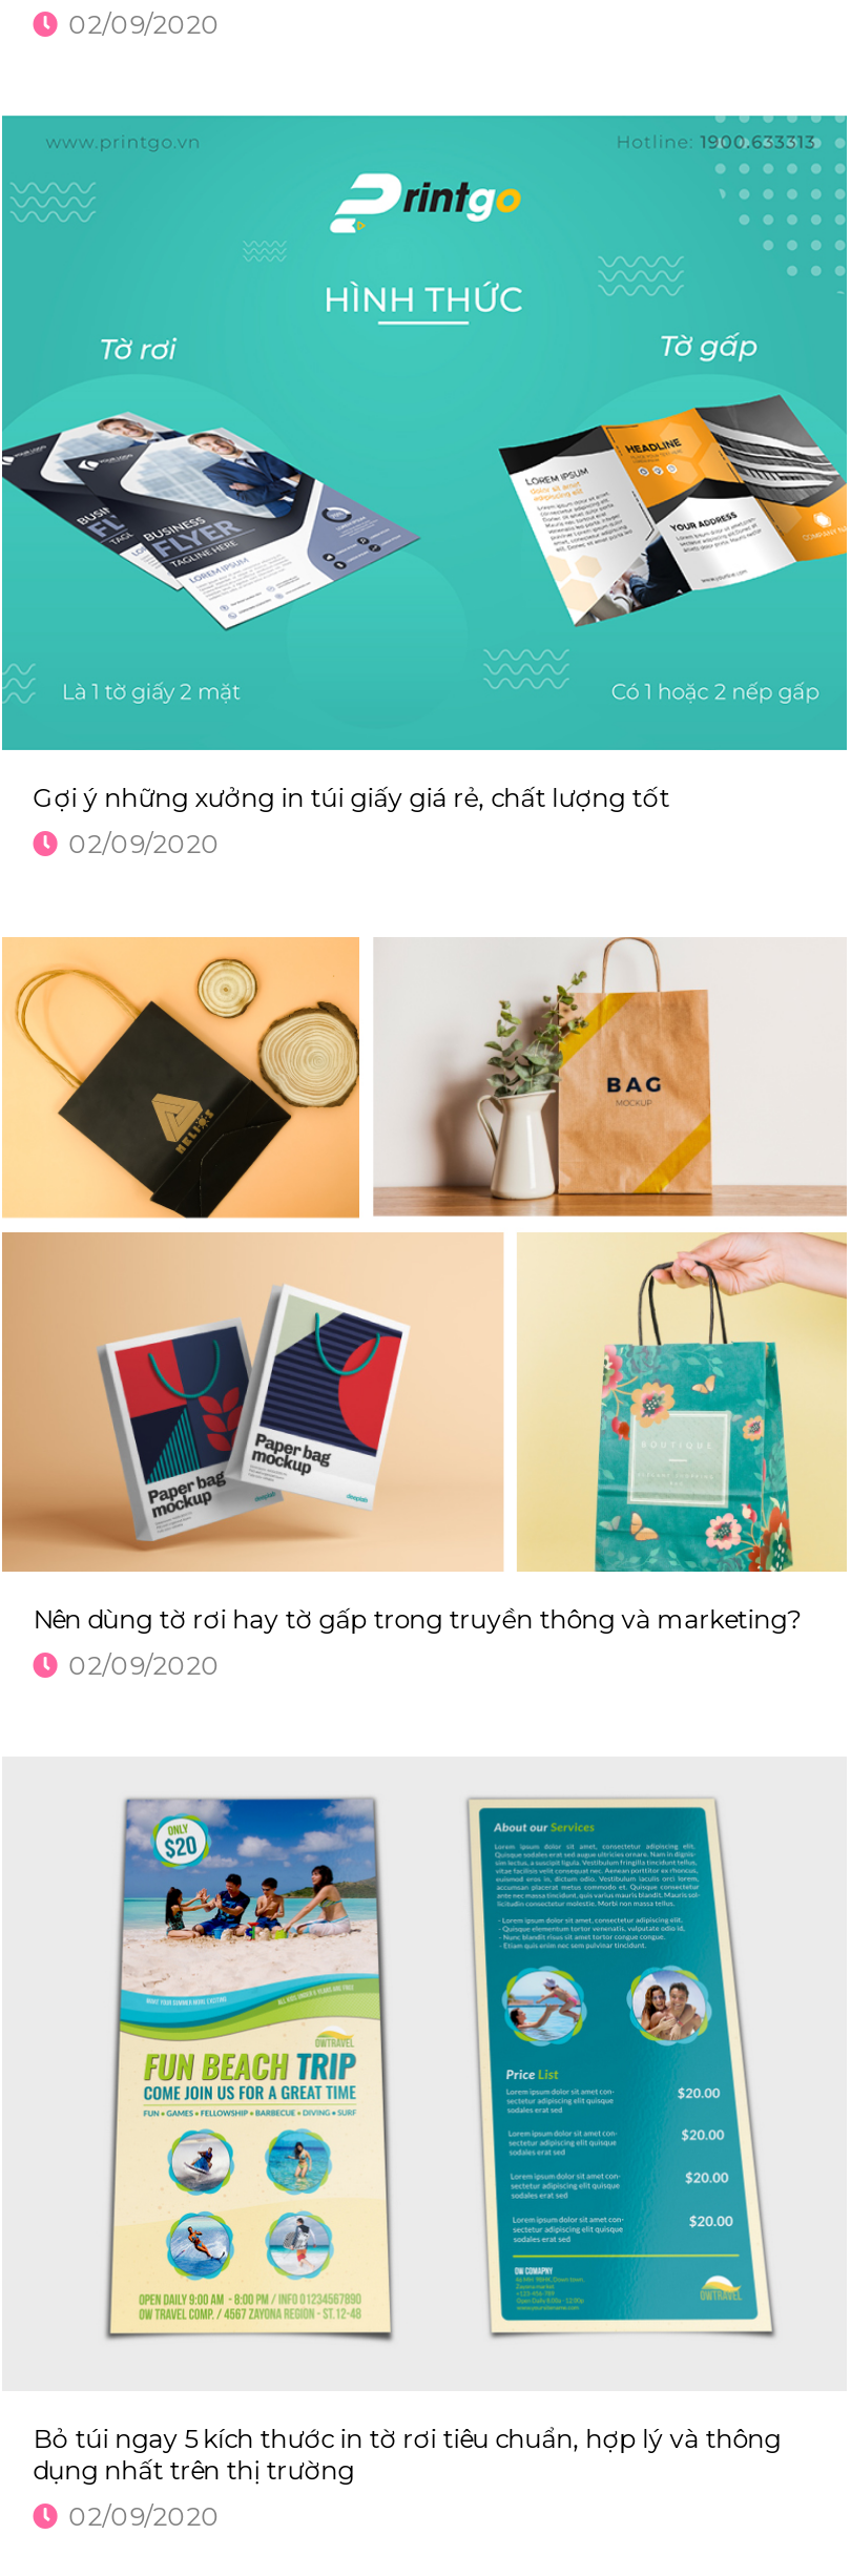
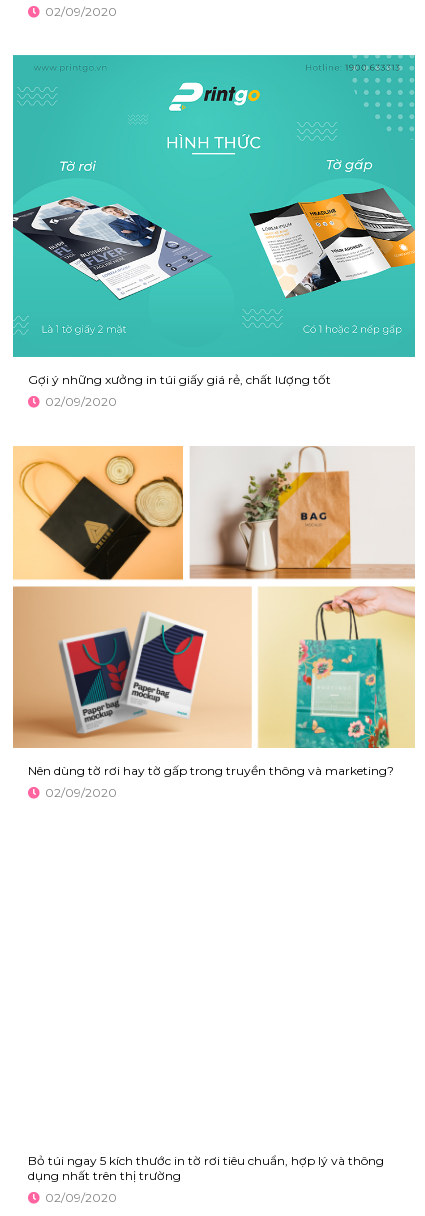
- [image]

- [image]
